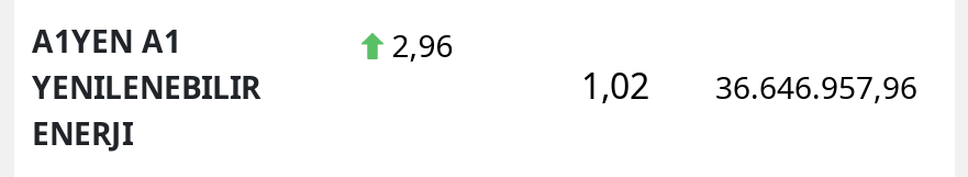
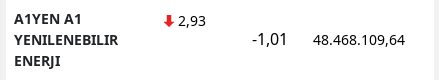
- 2,96
+ 2,93

- 1,02
+ -1,01

- 36.646.957,96
+ 48.468.109,64
